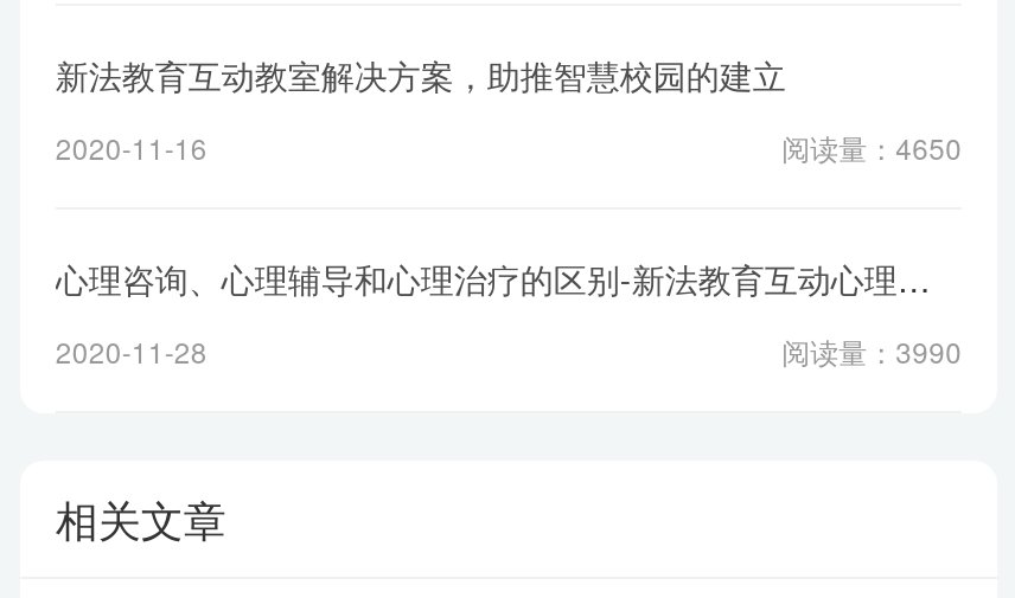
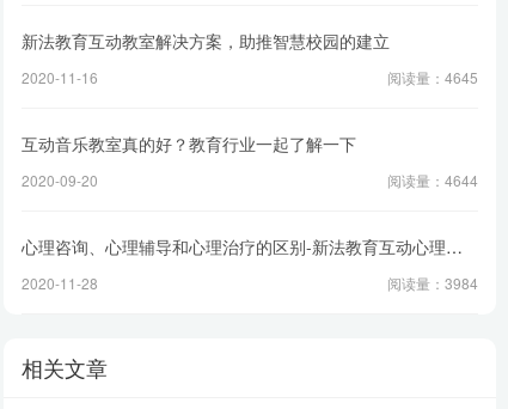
- 阅读量：4650
+ 阅读量：4645
+ 互动音乐教室真的好？教育行业一起了解一下
+ 2020-09-20
+ 阅读量：4644

- 阅读量：3990
+ 阅读量：3984
